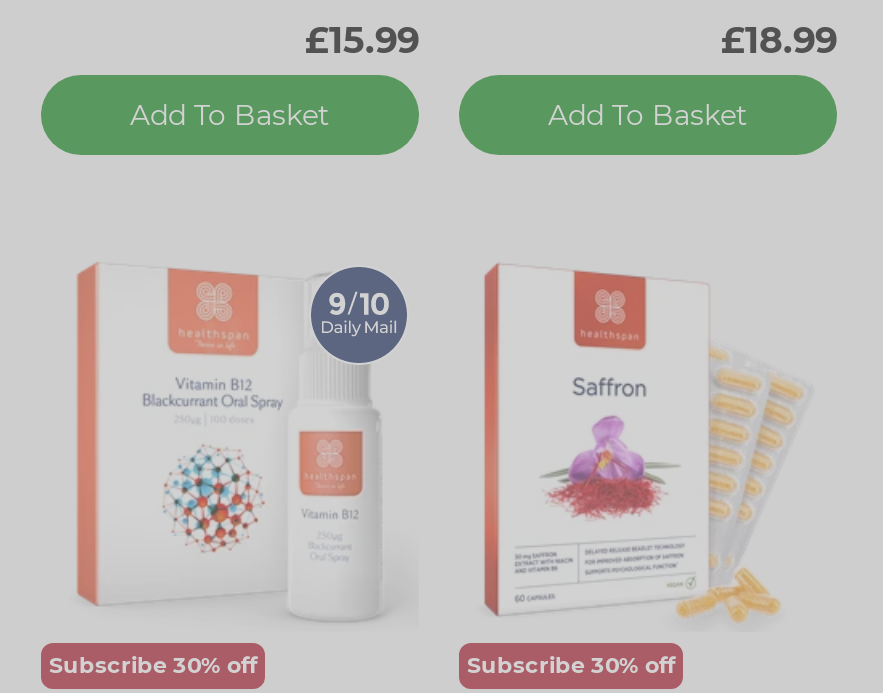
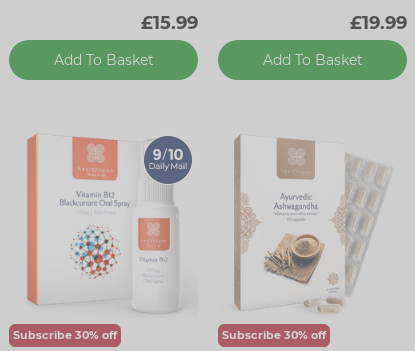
- £18.99
+ £19.99

- [image]
+ [image]
